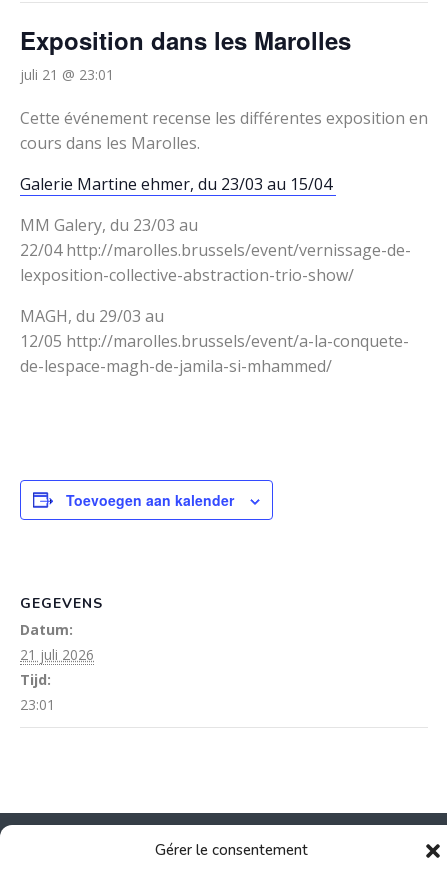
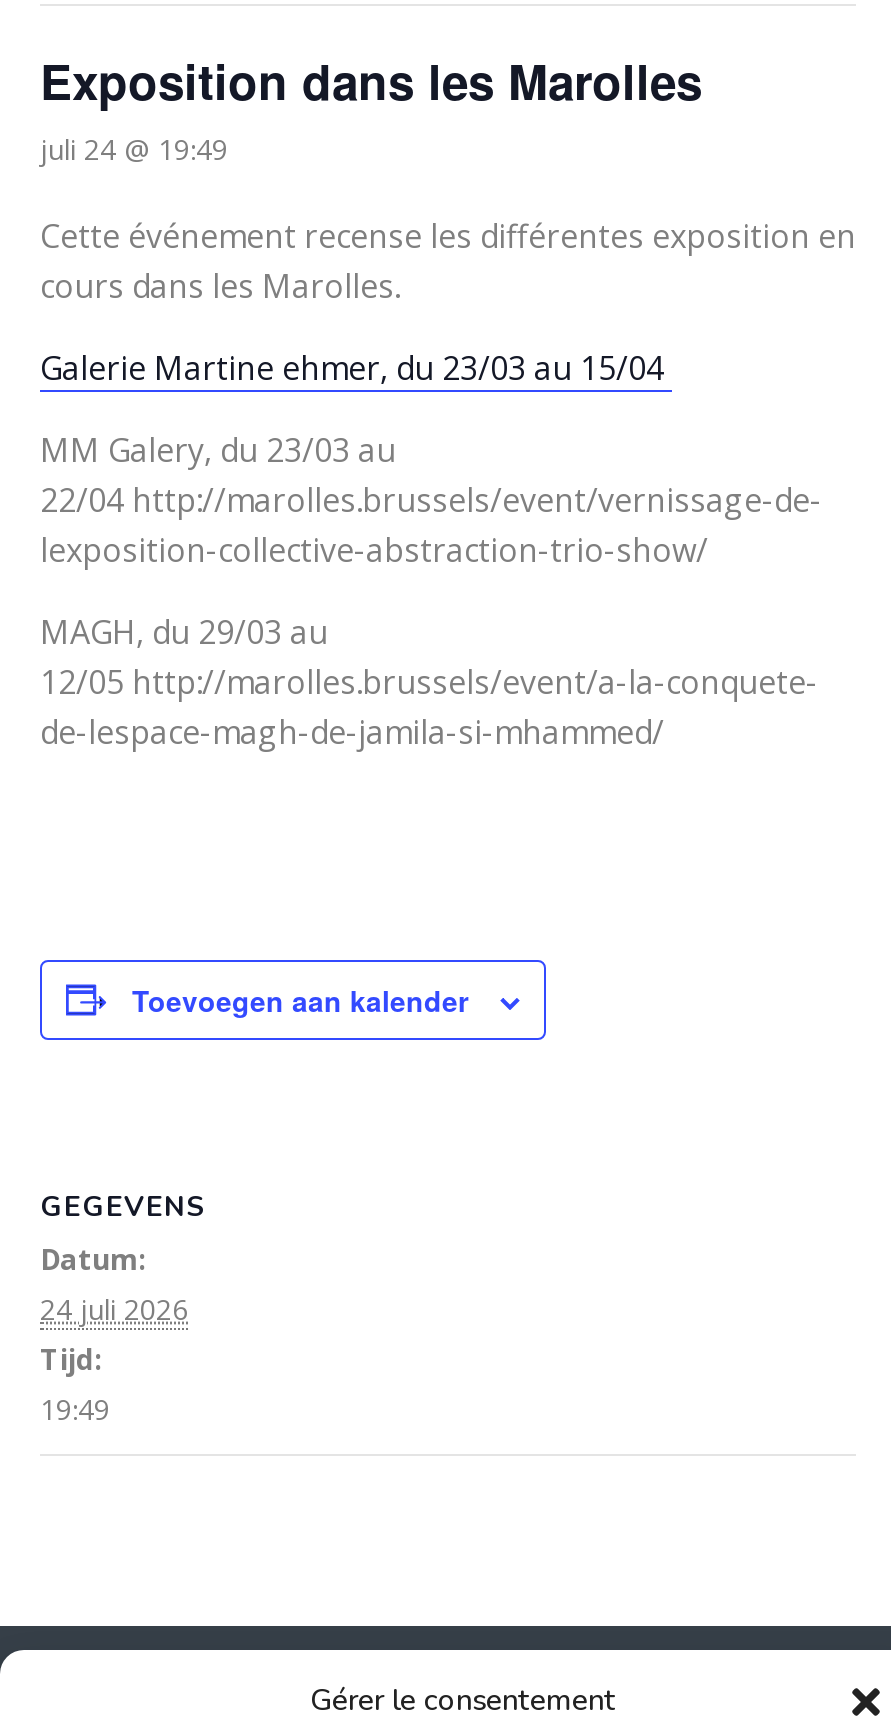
- juli 21 @ 23:01
+ juli 24 @ 19:49

- 21 juli 2026
+ 24 juli 2026

- 23:01
+ 19:49
